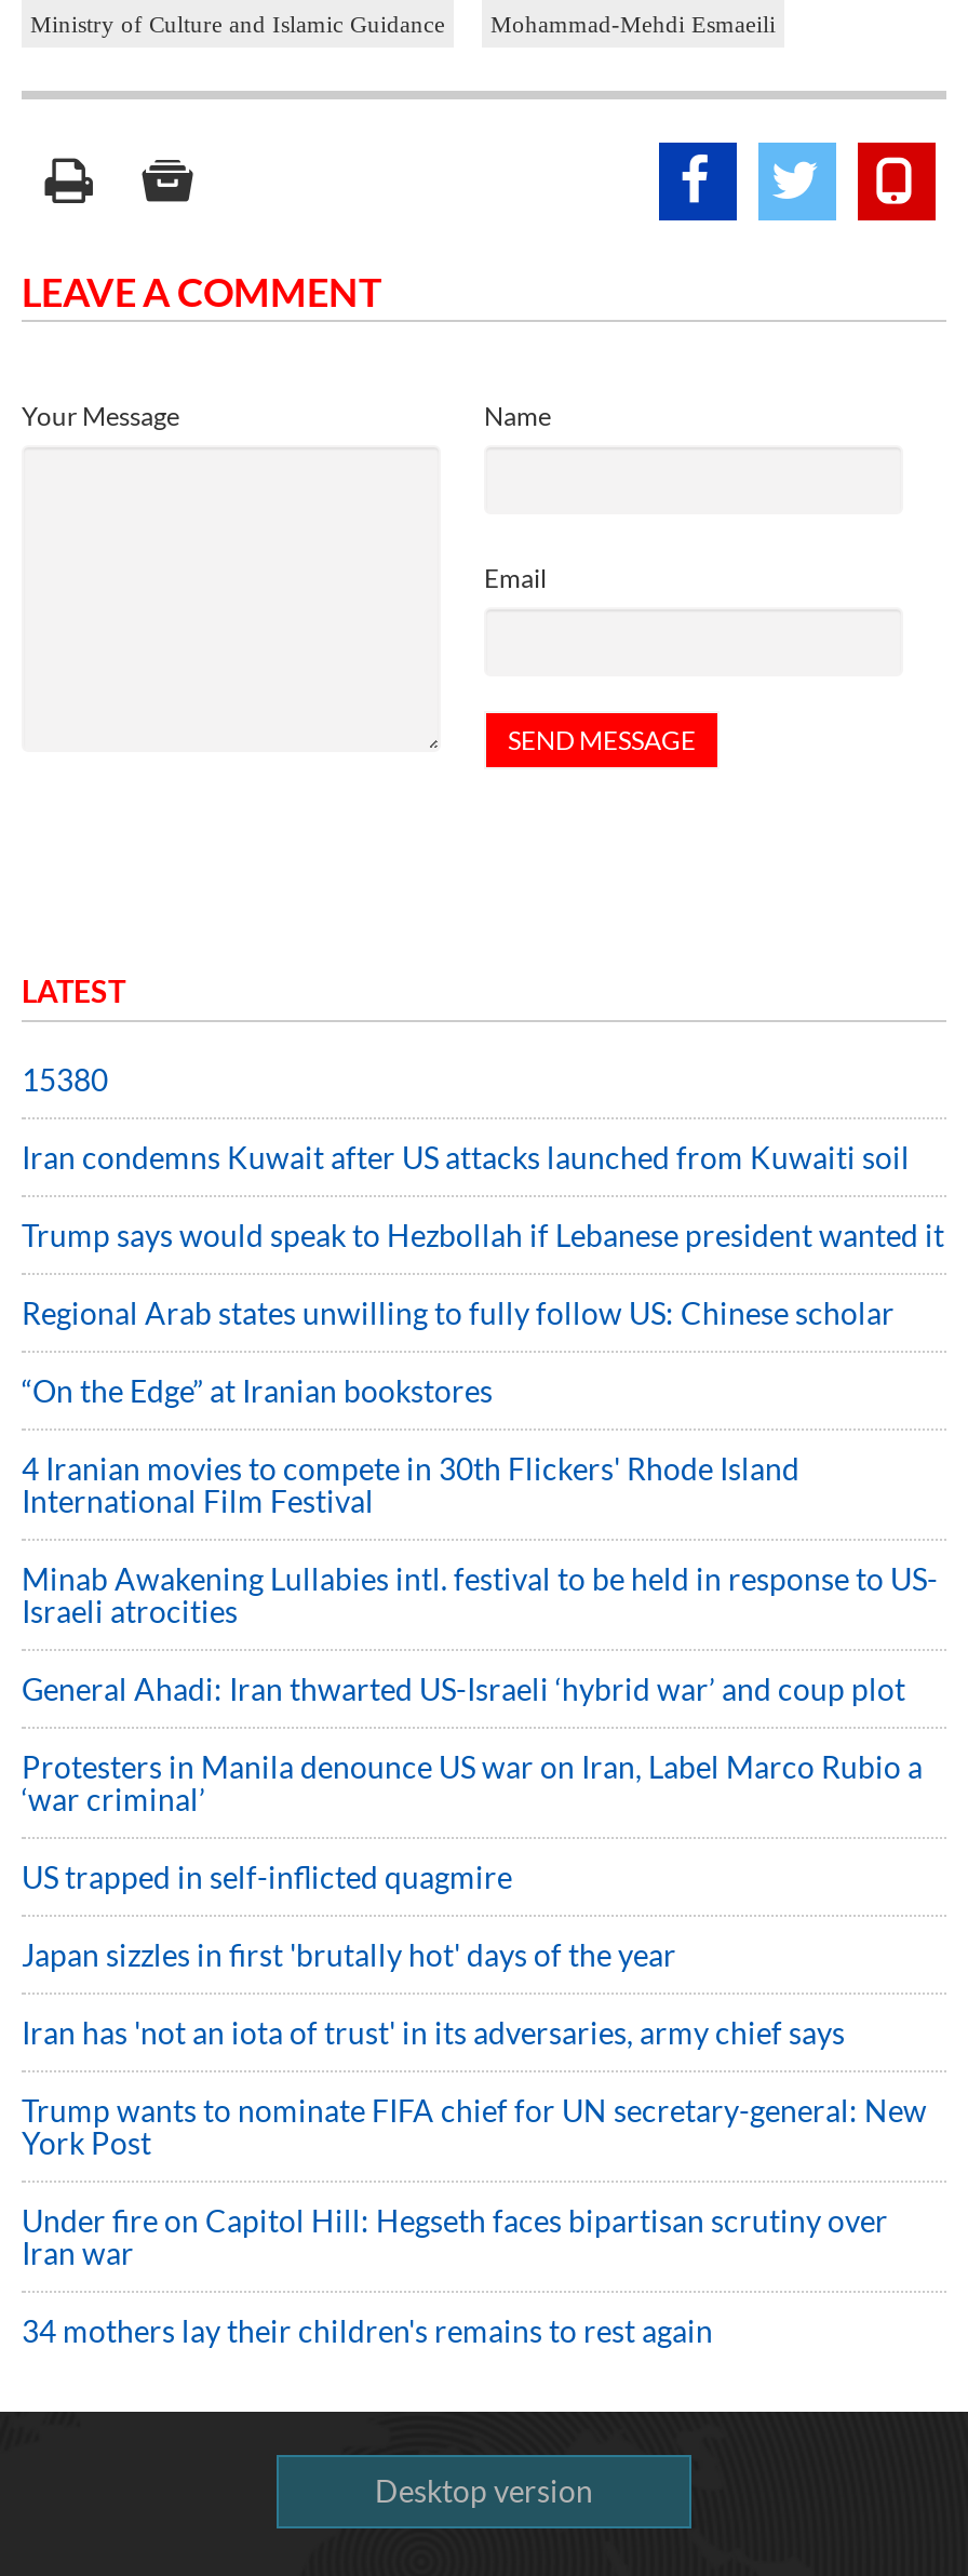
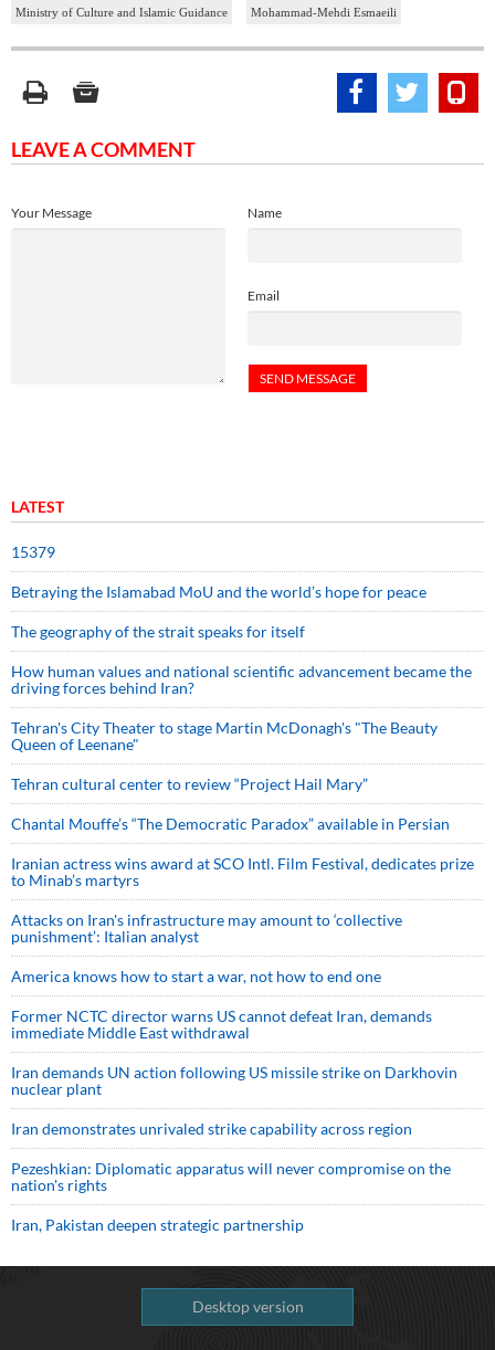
- 15380
+ 15379

- Iran condemns Kuwait after US attacks launched from Kuwaiti soil
+ Betraying the Islamabad MoU and the world’s hope for peace

- Trump says would speak to Hezbollah if Lebanese president wanted it
+ The geography of the strait speaks for itself

- Regional Arab states unwilling to fully follow US: Chinese scholar
+ How human values and national scientific advancement became the
+ driving forces behind Iran?

- “On the Edge” at Iranian bookstores
+ Tehran's City Theater to stage Martin McDonagh's "The Beauty
+ Queen of Leenane"

- 4 Iranian movies to compete in 30th Flickers' Rhode Island
- International Film Festival
+ Tehran cultural center to review “Project Hail Mary”

- Minab Awakening Lullabies intl. festival to be held in response to US-
- Israeli atrocities
+ Chantal Mouffe’s “The Democratic Paradox” available in Persian

- General Ahadi: Iran thwarted US-Israeli ‘hybrid war’ and coup plot
+ Iranian actress wins award at SCO Intl. Film Festival, dedicates prize
+ to Minab’s martyrs

- Protesters in Manila denounce US war on Iran, Label Marco Rubio a
- ‘war criminal’
+ Attacks on Iran's infrastructure may amount to ‘collective
+ punishment’: Italian analyst

- US trapped in self-inflicted quagmire
+ America knows how to start a war, not how to end one

- Japan sizzles in first 'brutally hot' days of the year
+ Former NCTC director warns US cannot defeat Iran, demands
+ immediate Middle East withdrawal

- Iran has 'not an iota of trust' in its adversaries, army chief says
+ Iran demands UN action following US missile strike on Darkhovin
+ nuclear plant

- Trump wants to nominate FIFA chief for UN secretary-general: New
- York Post
+ Iran demonstrates unrivaled strike capability across region

- Under fire on Capitol Hill: Hegseth faces bipartisan scrutiny over
- Iran war
+ Pezeshkian: Diplomatic apparatus will never compromise on the
+ nation's rights

- 34 mothers lay their children's remains to rest again
+ Iran, Pakistan deepen strategic partnership
